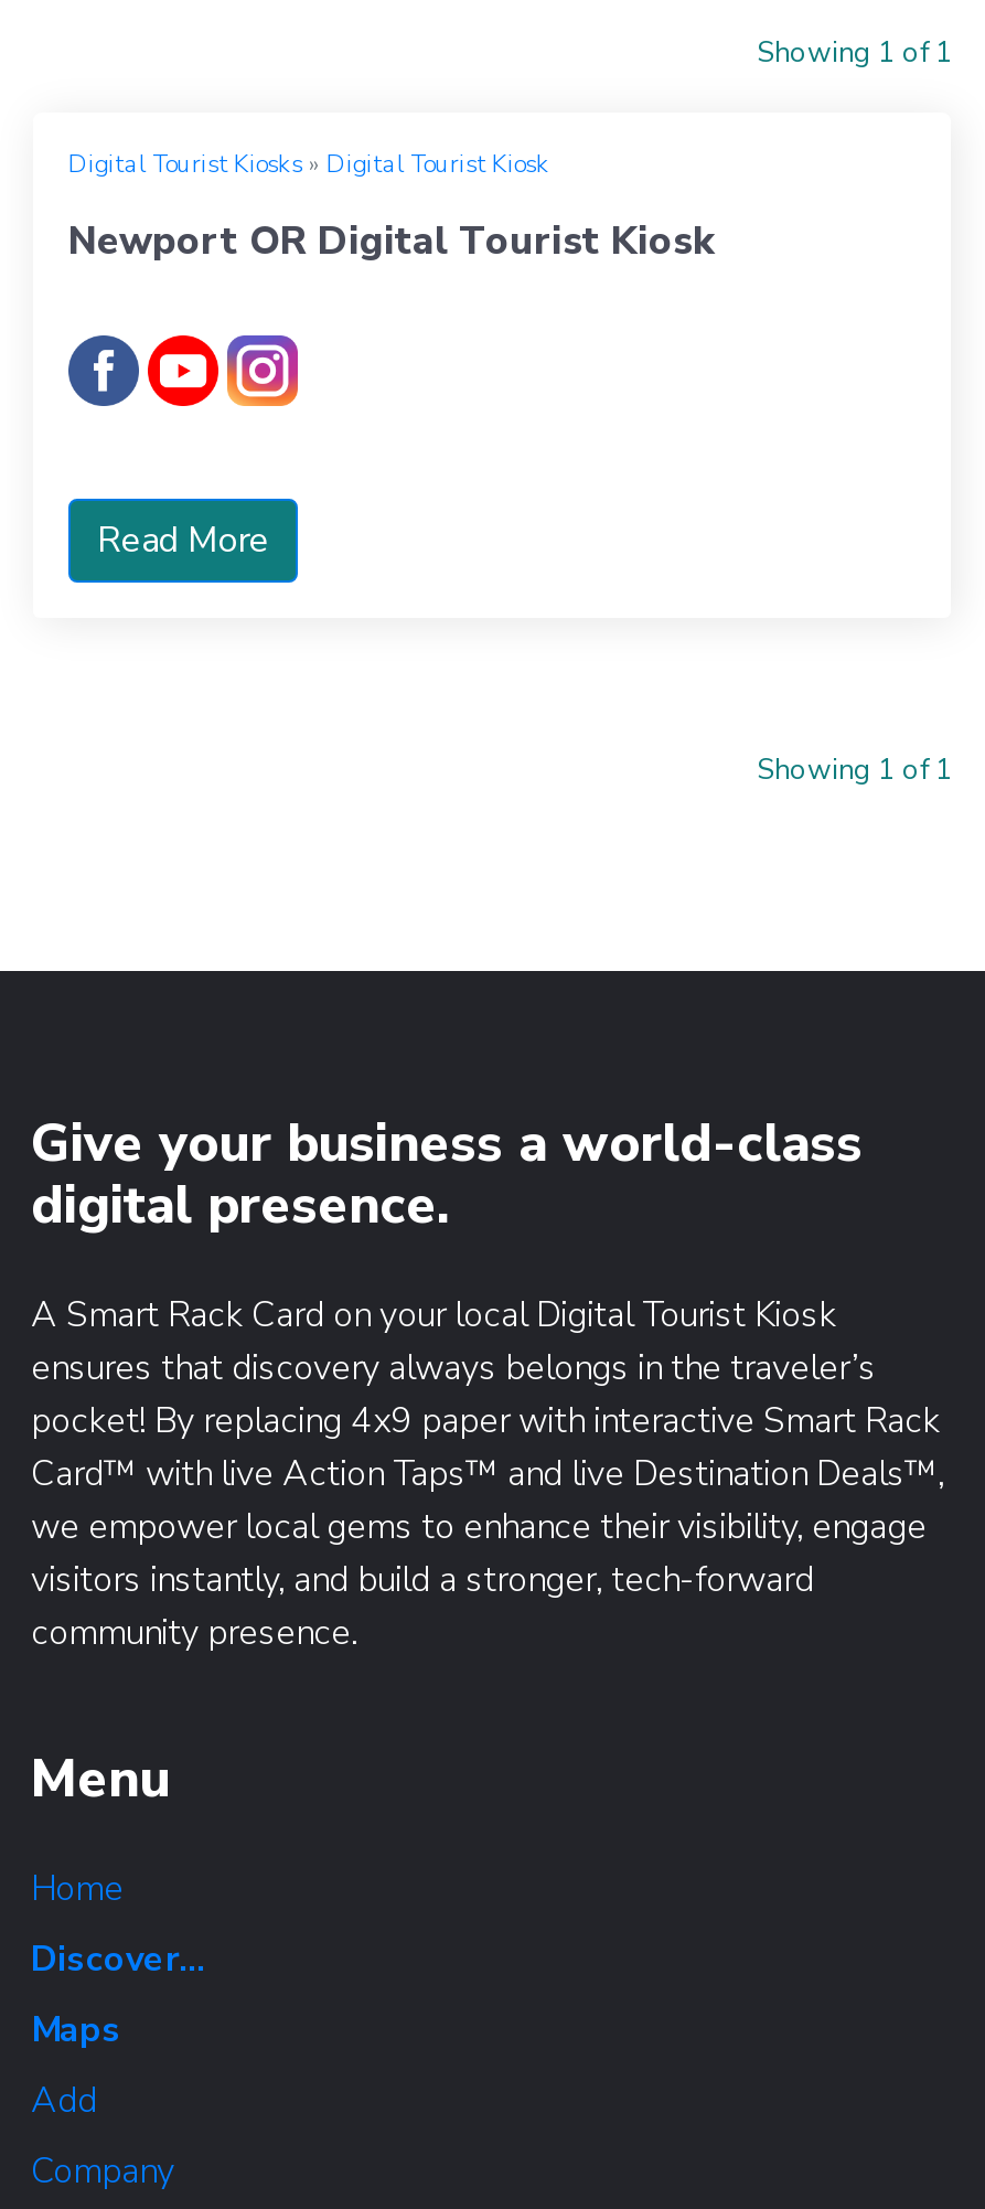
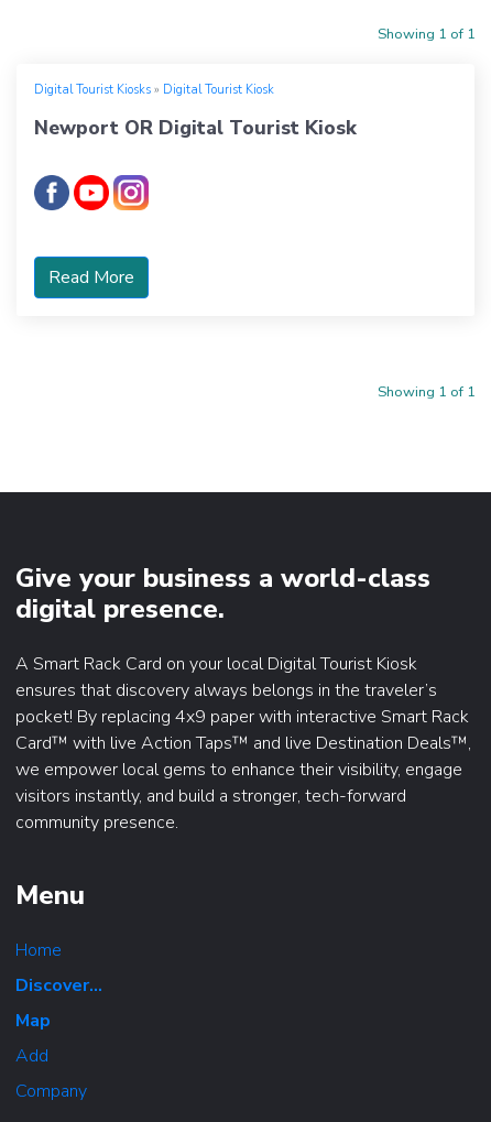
- Maps
+ Map
